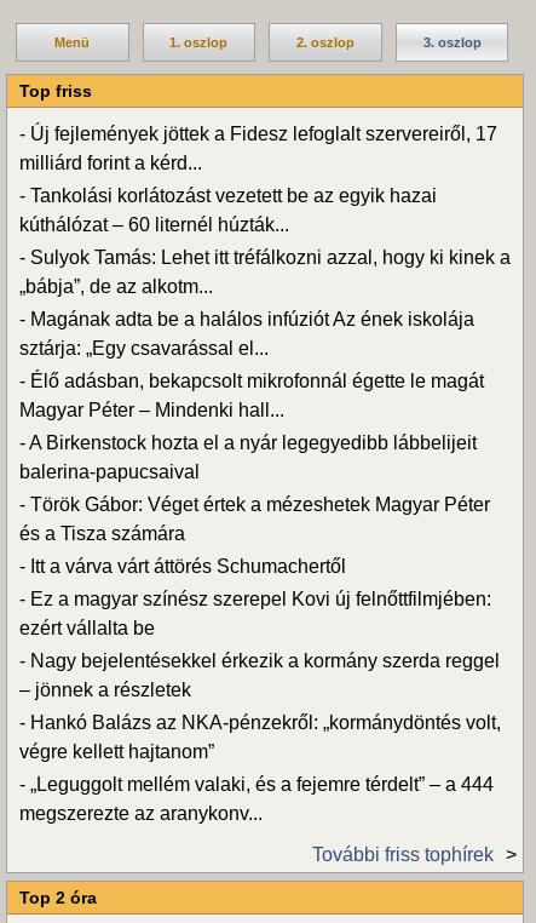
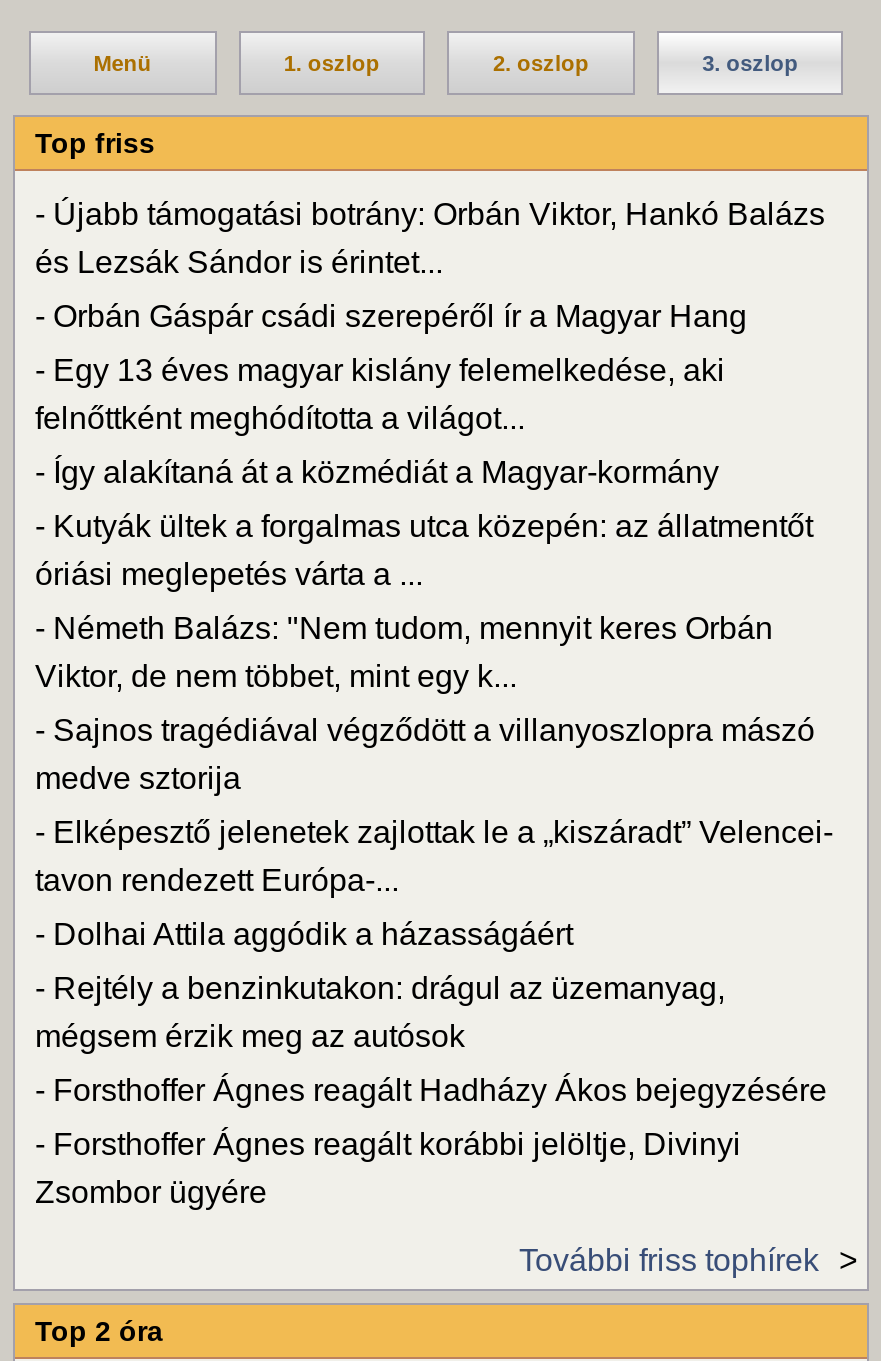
- - Új fejlemények jöttek a Fidesz lefoglalt szervereiről, 17
- milliárd forint a kérd...
+ - Újabb támogatási botrány: Orbán Viktor, Hankó Balázs
+ és Lezsák Sándor is érintet...

- - Tankolási korlátozást vezetett be az egyik hazai
- kúthálózat – 60 liternél húzták...
+ - Orbán Gáspár csádi szerepéről ír a Magyar Hang

- - Sulyok Tamás: Lehet itt tréfálkozni azzal, hogy ki kinek a
- „bábja”, de az alkotm...
+ - Egy 13 éves magyar kislány felemelkedése, aki
+ felnőttként meghódította a világot...

- - Magának adta be a halálos infúziót Az ének iskolája
- sztárja: „Egy csavarással el...
+ - Így alakítaná át a közmédiát a Magyar-kormány

- - Élő adásban, bekapcsolt mikrofonnál égette le magát
- Magyar Péter – Mindenki hall...
+ - Kutyák ültek a forgalmas utca közepén: az állatmentőt
+ óriási meglepetés várta a ...

- - A Birkenstock hozta el a nyár legegyedibb lábbelijeit
- balerina-papucsaival
+ - Németh Balázs: "Nem tudom, mennyit keres Orbán
+ Viktor, de nem többet, mint egy k...

- - Török Gábor: Véget értek a mézeshetek Magyar Péter
- és a Tisza számára
+ - Sajnos tragédiával végződött a villanyoszlopra mászó
+ medve sztorija

- - Itt a várva várt áttörés Schumachertől
+ - Elképesztő jelenetek zajlottak le a „kiszáradt” Velencei-
+ tavon rendezett Európa-...

- - Ez a magyar színész szerepel Kovi új felnőttfilmjében:
- ezért vállalta be
+ - Dolhai Attila aggódik a házasságáért

- - Nagy bejelentésekkel érkezik a kormány szerda reggel
- – jönnek a részletek
+ - Rejtély a benzinkutakon: drágul az üzemanyag,
+ mégsem érzik meg az autósok

- - Hankó Balázs az NKA-pénzekről: „kormánydöntés volt,
- végre kellett hajtanom”
+ - Forsthoffer Ágnes reagált Hadházy Ákos bejegyzésére

- - „Leguggolt mellém valaki, és a fejemre térdelt” – a 444
- megszerezte az aranykonv...
+ - Forsthoffer Ágnes reagált korábbi jelöltje, Divinyi
+ Zsombor ügyére
